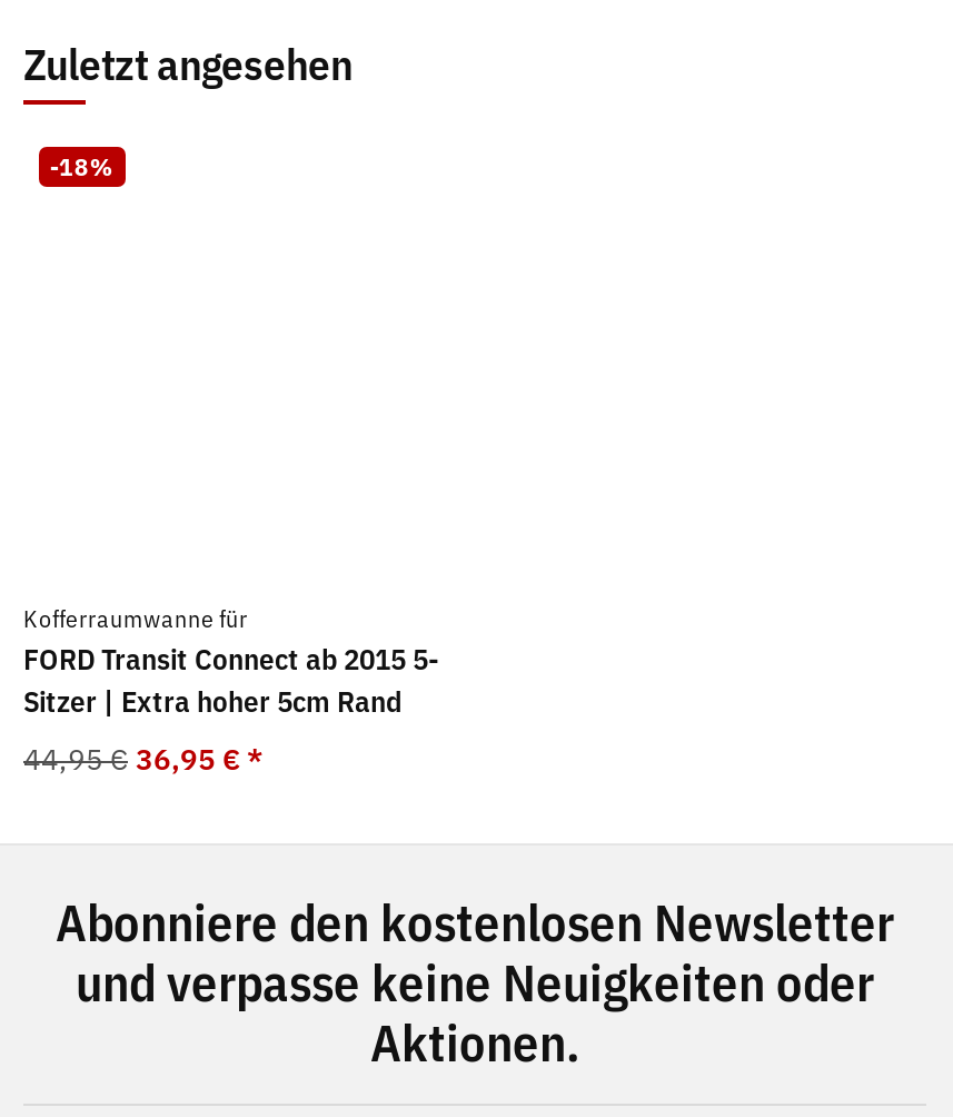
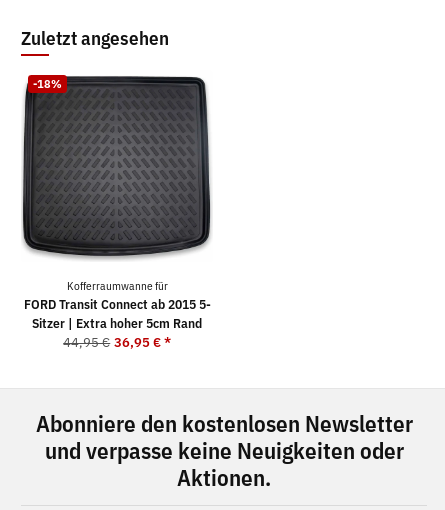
+ [image]
